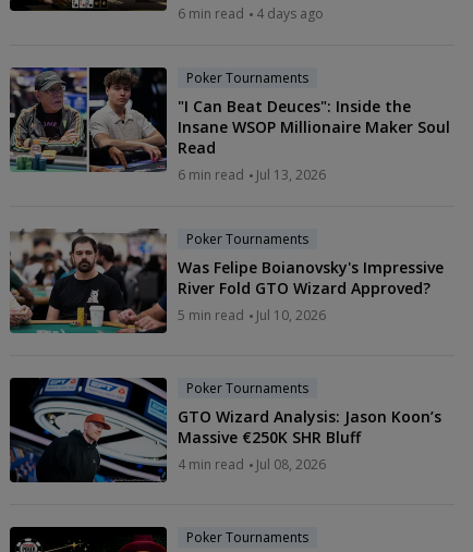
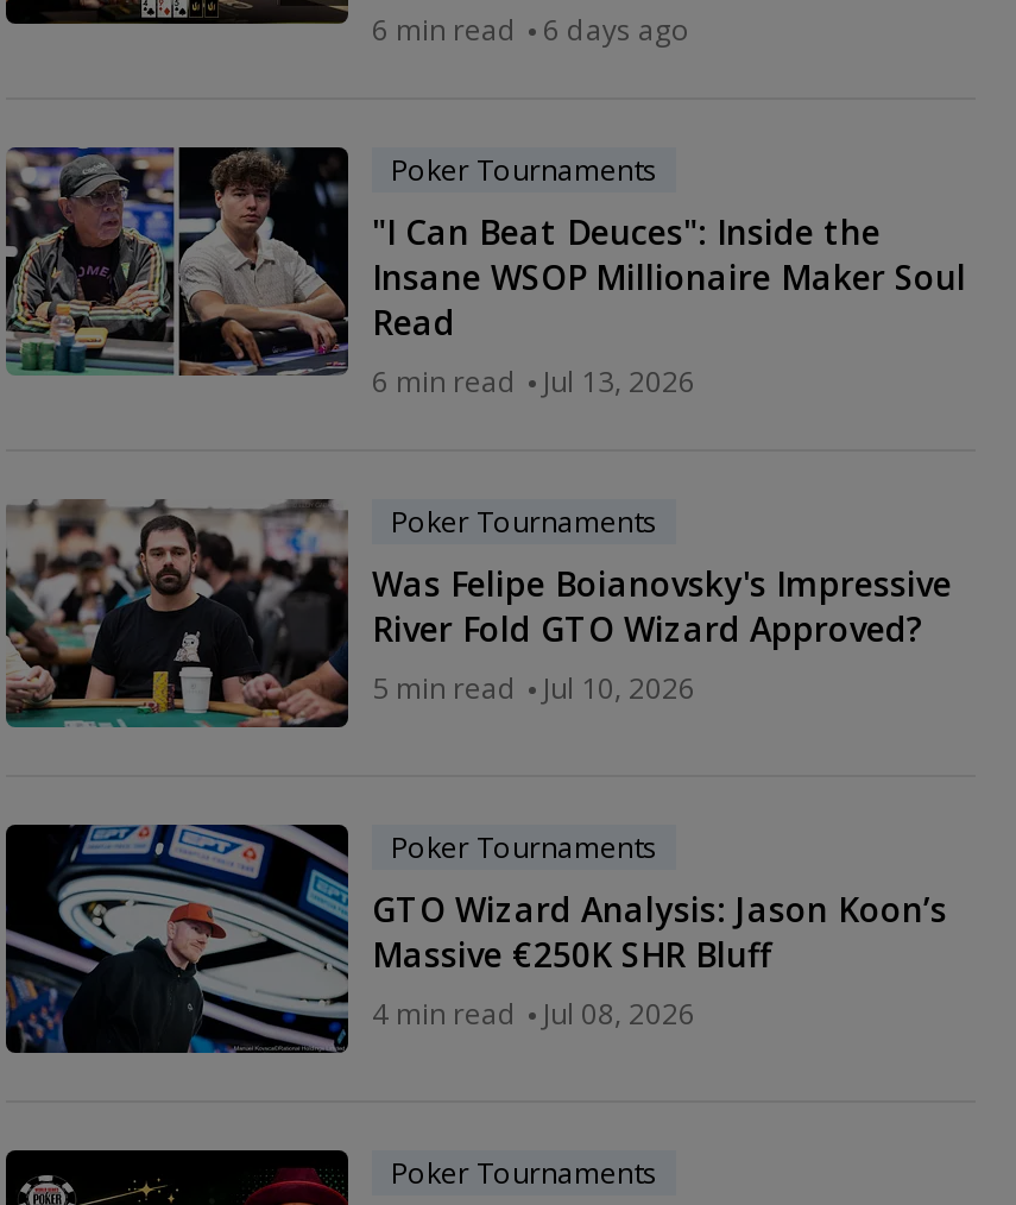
- 6 min read 4 days ago
+ 6 min read 6 days ago
